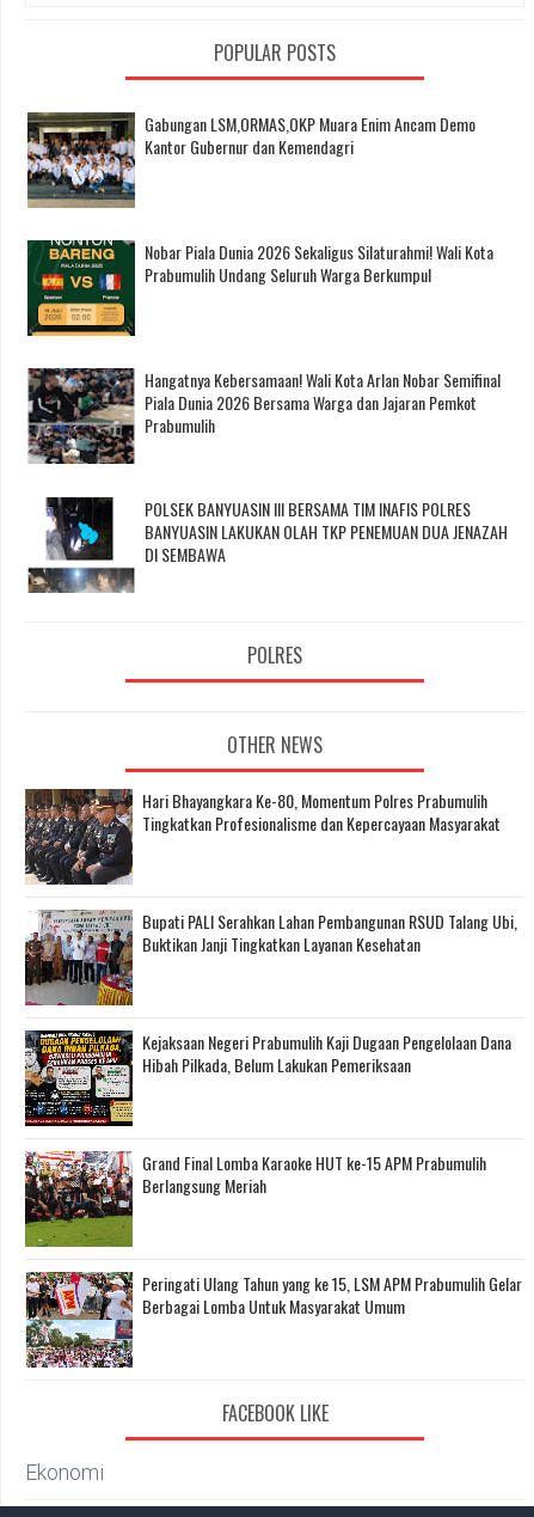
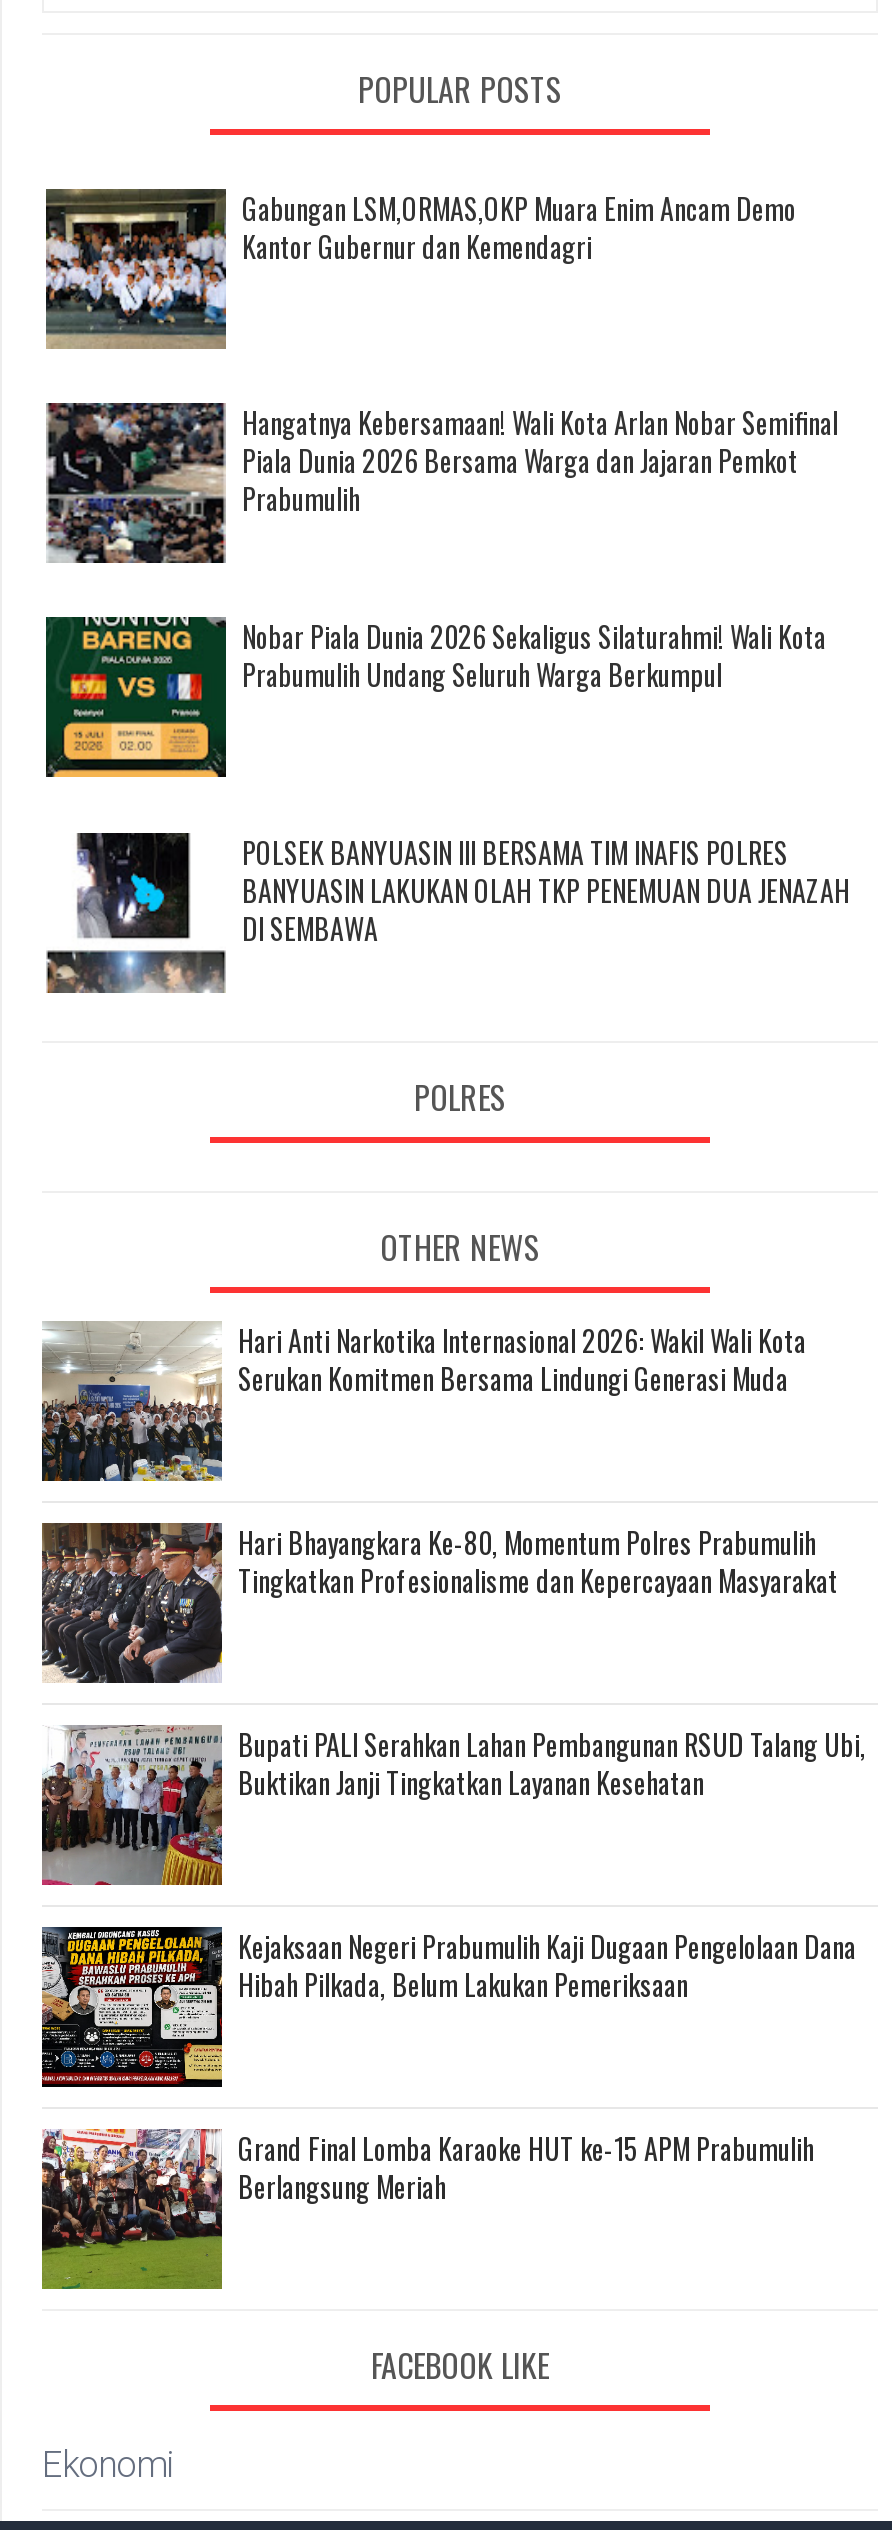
moved down: [image] | Nobar Piala Dunia 2026 Sekaligus Silaturahmi! Wali Kota | Prabumulih Undang Seluruh Warga Berkumpul

moved up: [image] | Hangatnya Kebersamaan! Wali Kota Arlan Nobar Semifinal | Piala Dunia 2026 Bersama Warga dan Jajaran Pemkot | Prabumulih

+ [image]
+ Hari Anti Narkotika Internasional 2026: Wakil Wali Kota
+ Serukan Komitmen Bersama Lindungi Generasi Muda

moved down: [image] | Hari Bhayangkara Ke-80, Momentum Polres Prabumulih | Tingkatkan Profesionalisme dan Kepercayaan Masyarakat | ... | Grand Final Lomba Karaoke HUT ke-15 APM Prabumulih | Berlangsung Meriah

moved down: [image]

- [image]
- Peringati Ulang Tahun yang ke 15, LSM APM Prabumulih Gelar
- Berbagai Lomba Untuk Masyarakat Umum
